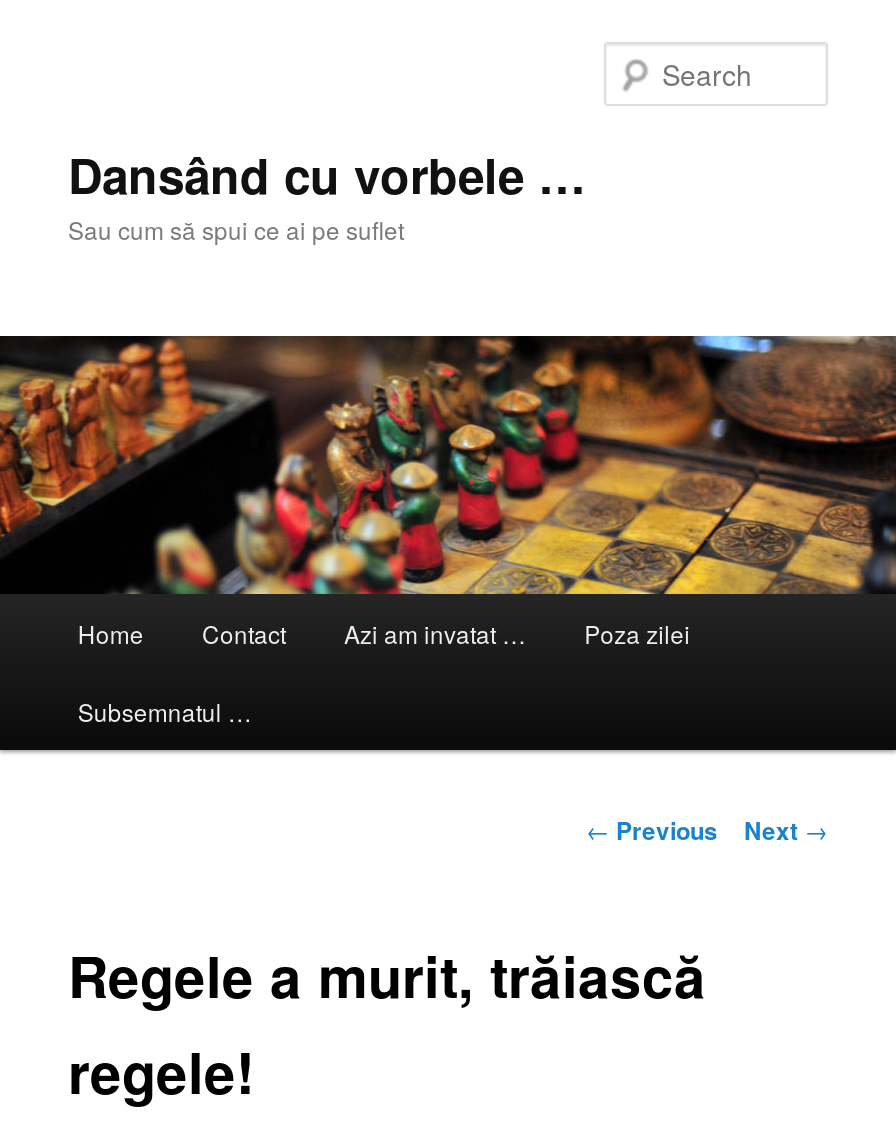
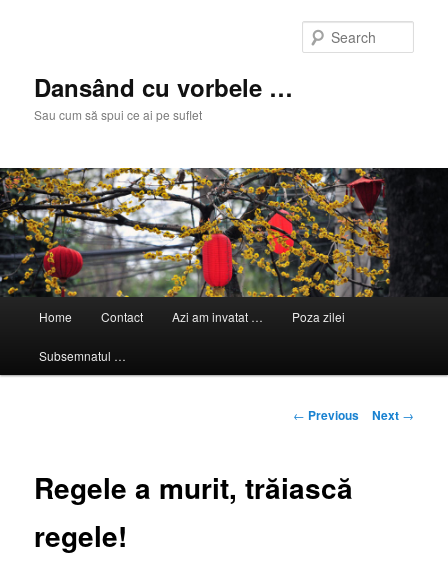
- [image]
+ [image]
